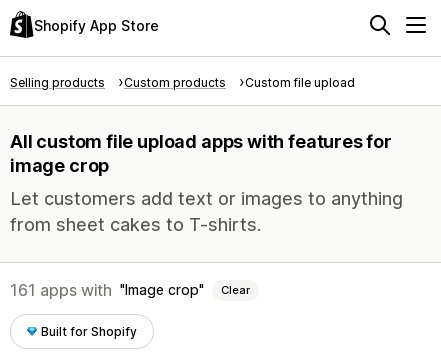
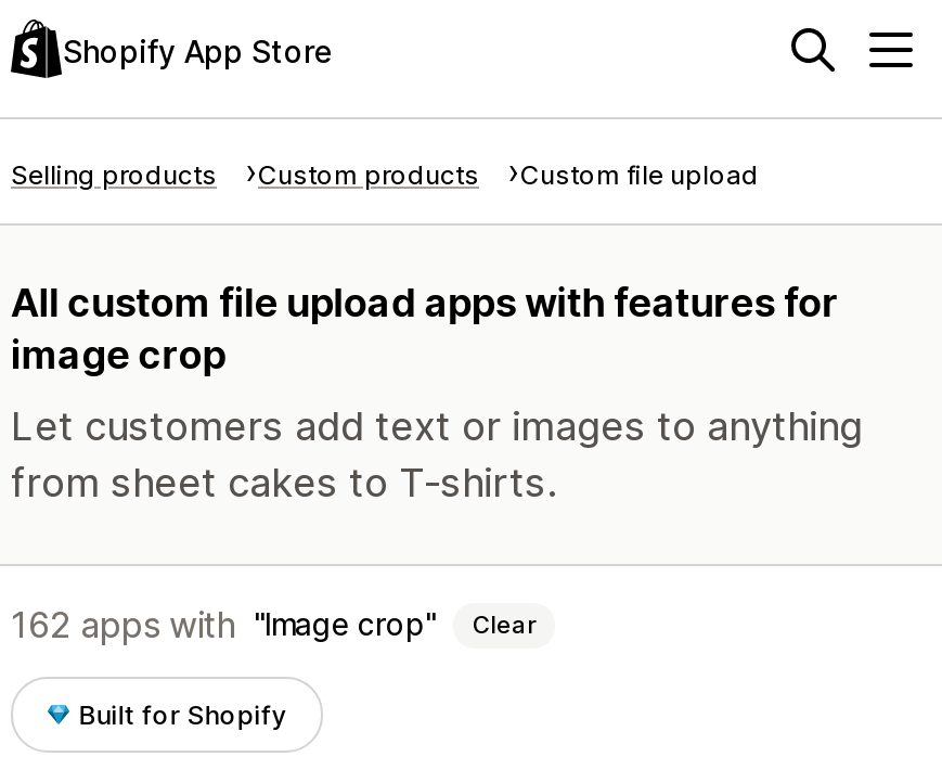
- 161 apps with Image crop Clear
+ 162 apps with Image crop Clear
